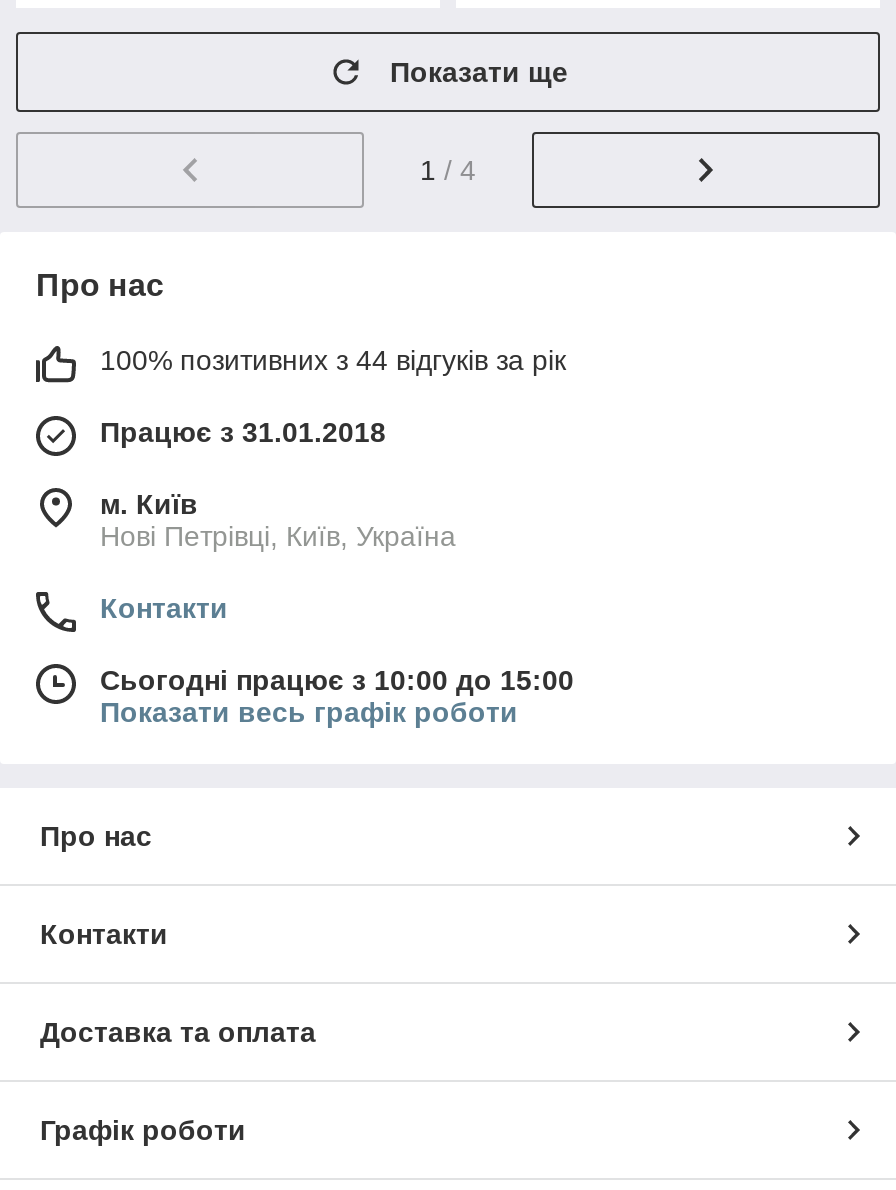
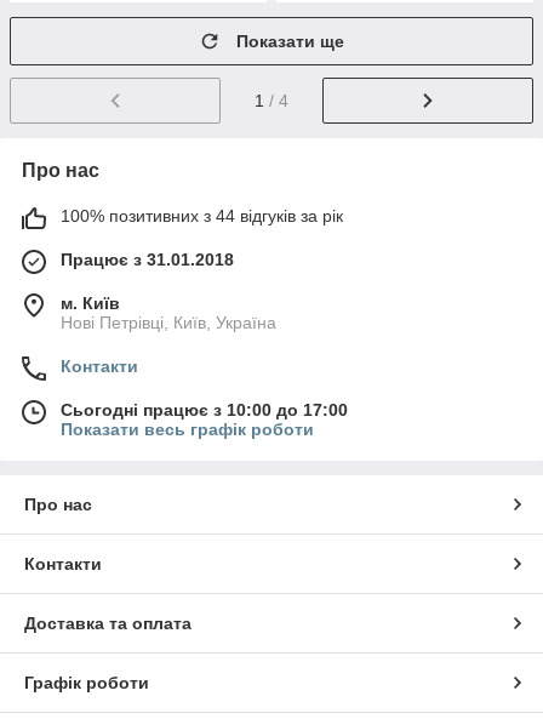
- Сьогодні працює з 10:00 до 15:00
+ Сьогодні працює з 10:00 до 17:00
